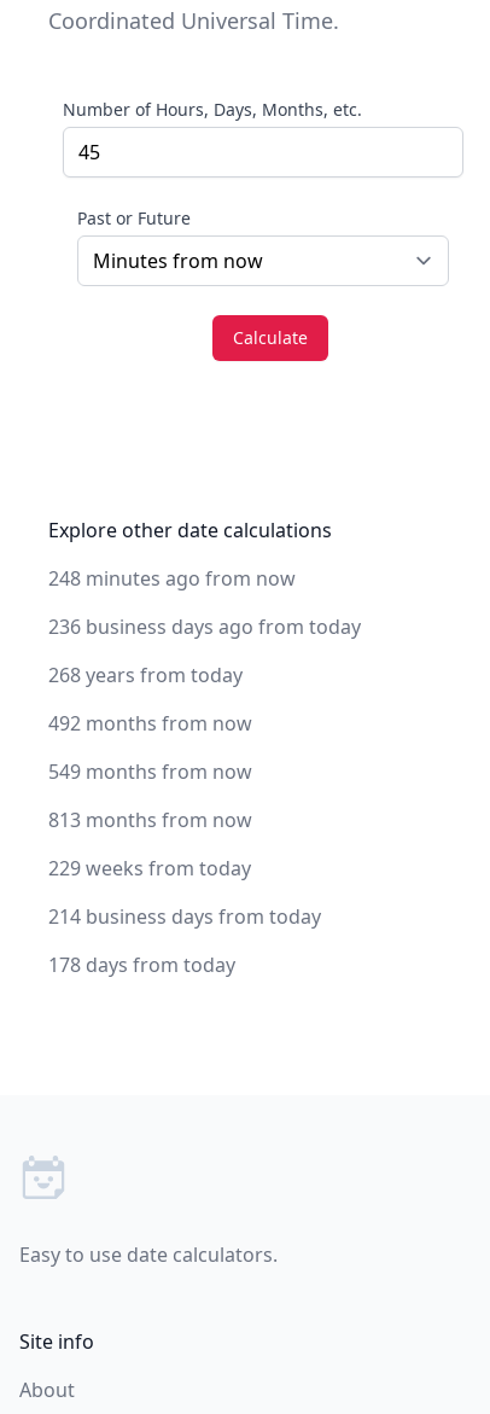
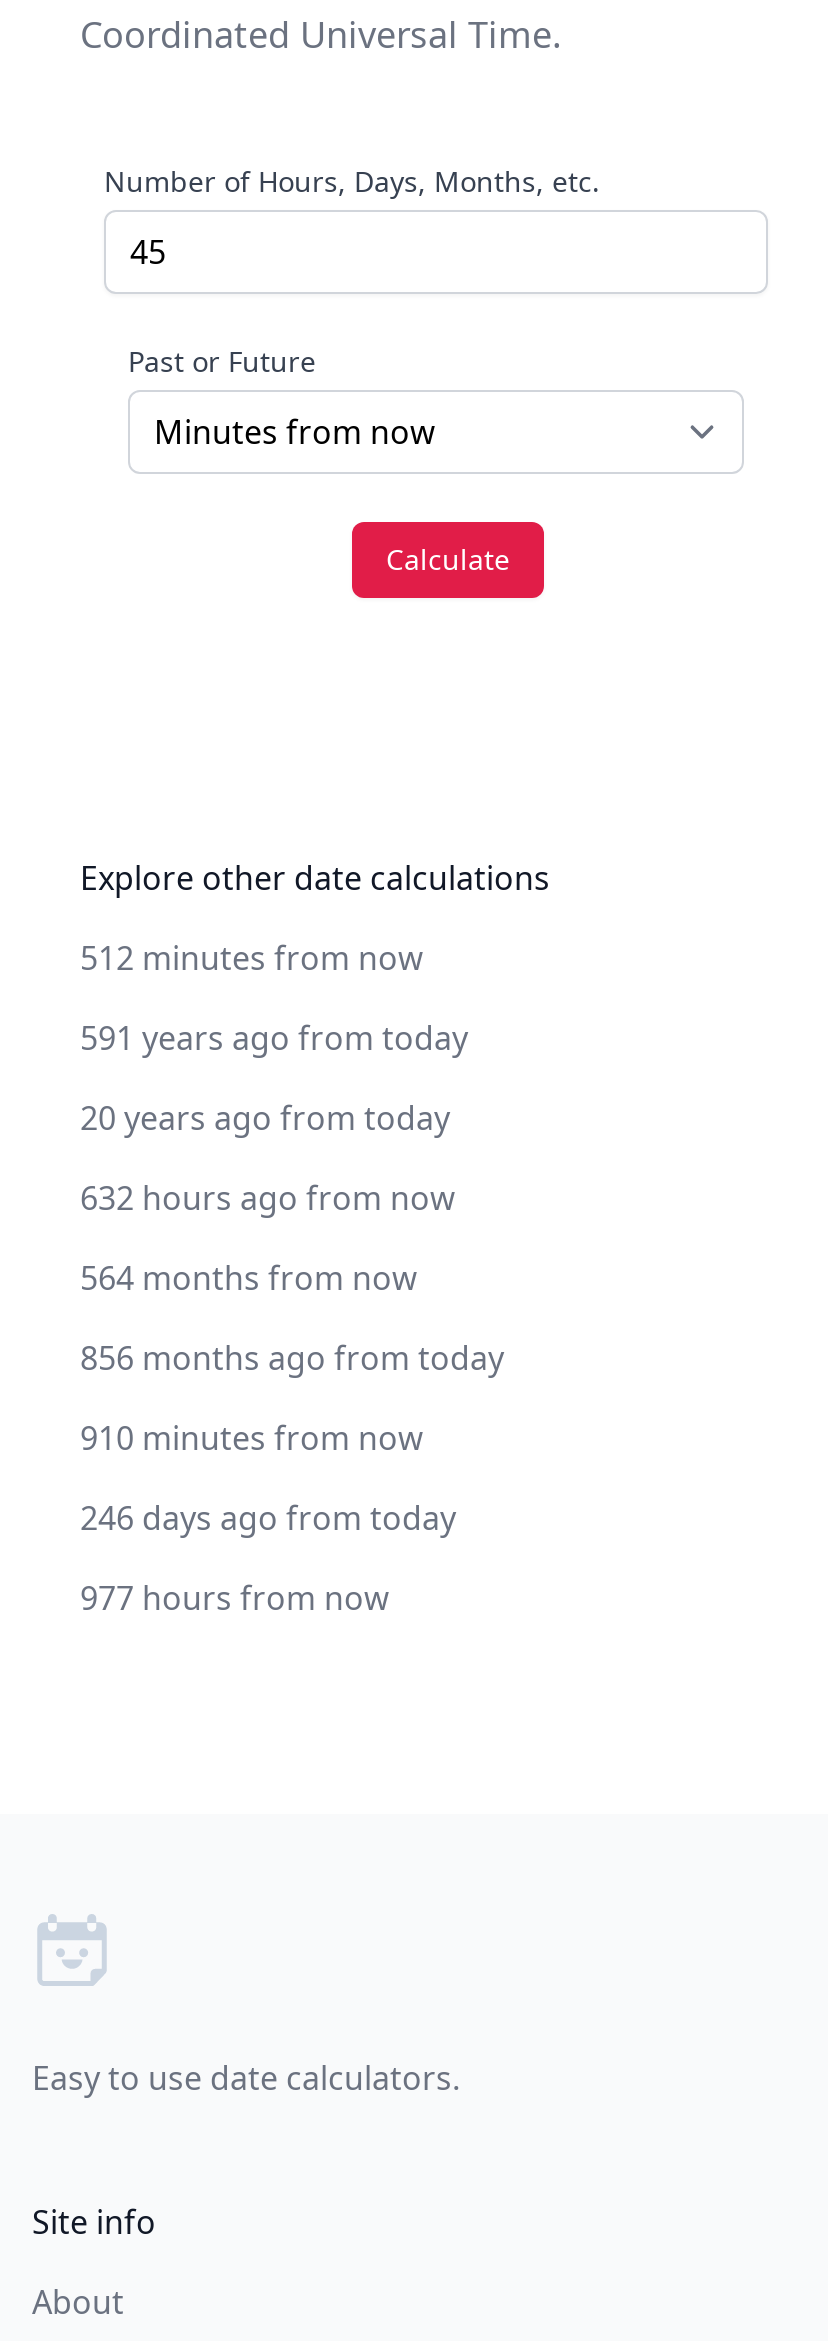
- 248 minutes ago from now
+ 512 minutes from now

- 236 business days ago from today
+ 591 years ago from today

- 268 years from today
+ 20 years ago from today

- 492 months from now
+ 632 hours ago from now

- 549 months from now
+ 564 months from now

- 813 months from now
+ 856 months ago from today

- 229 weeks from today
+ 910 minutes from now

- 214 business days from today
+ 246 days ago from today

- 178 days from today
+ 977 hours from now
